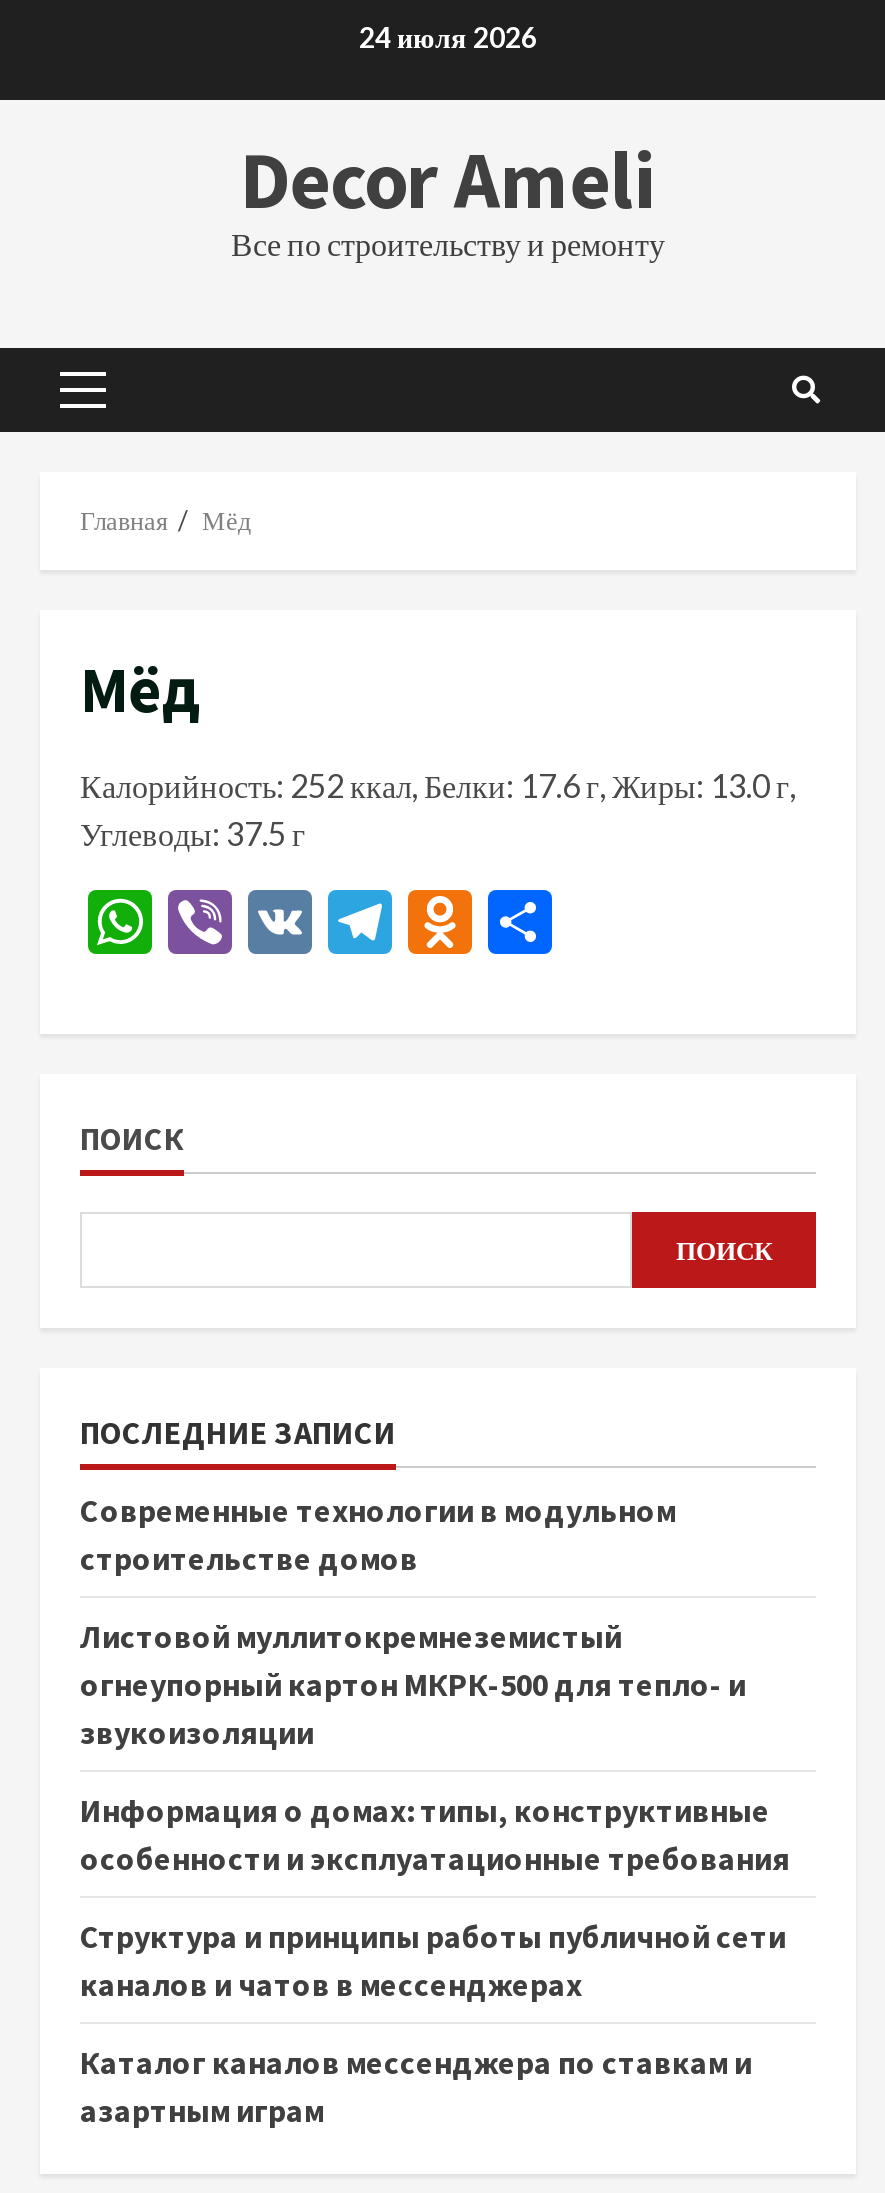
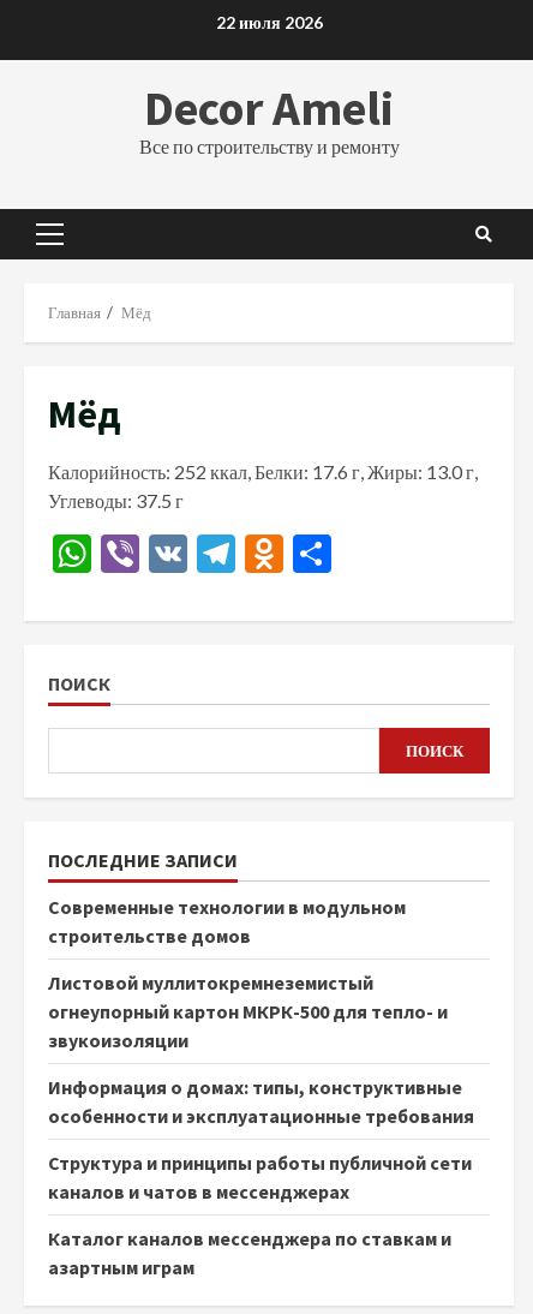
- 24 июля 2026
+ 22 июля 2026
